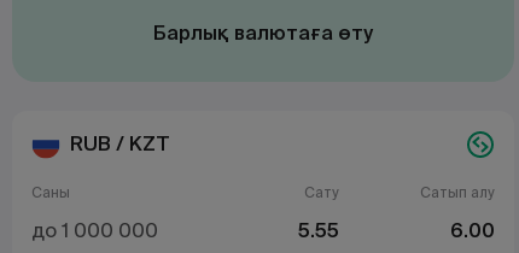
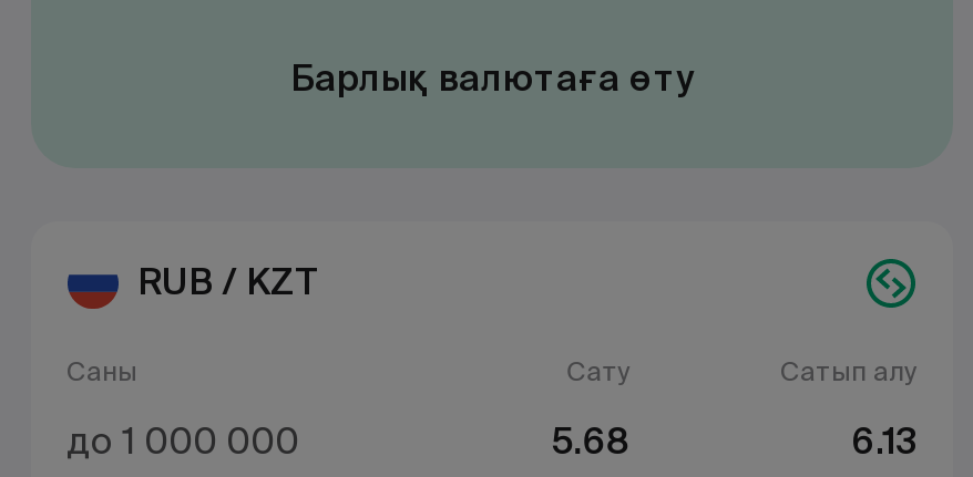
- 5.55
+ 5.68

- 6.00
+ 6.13
